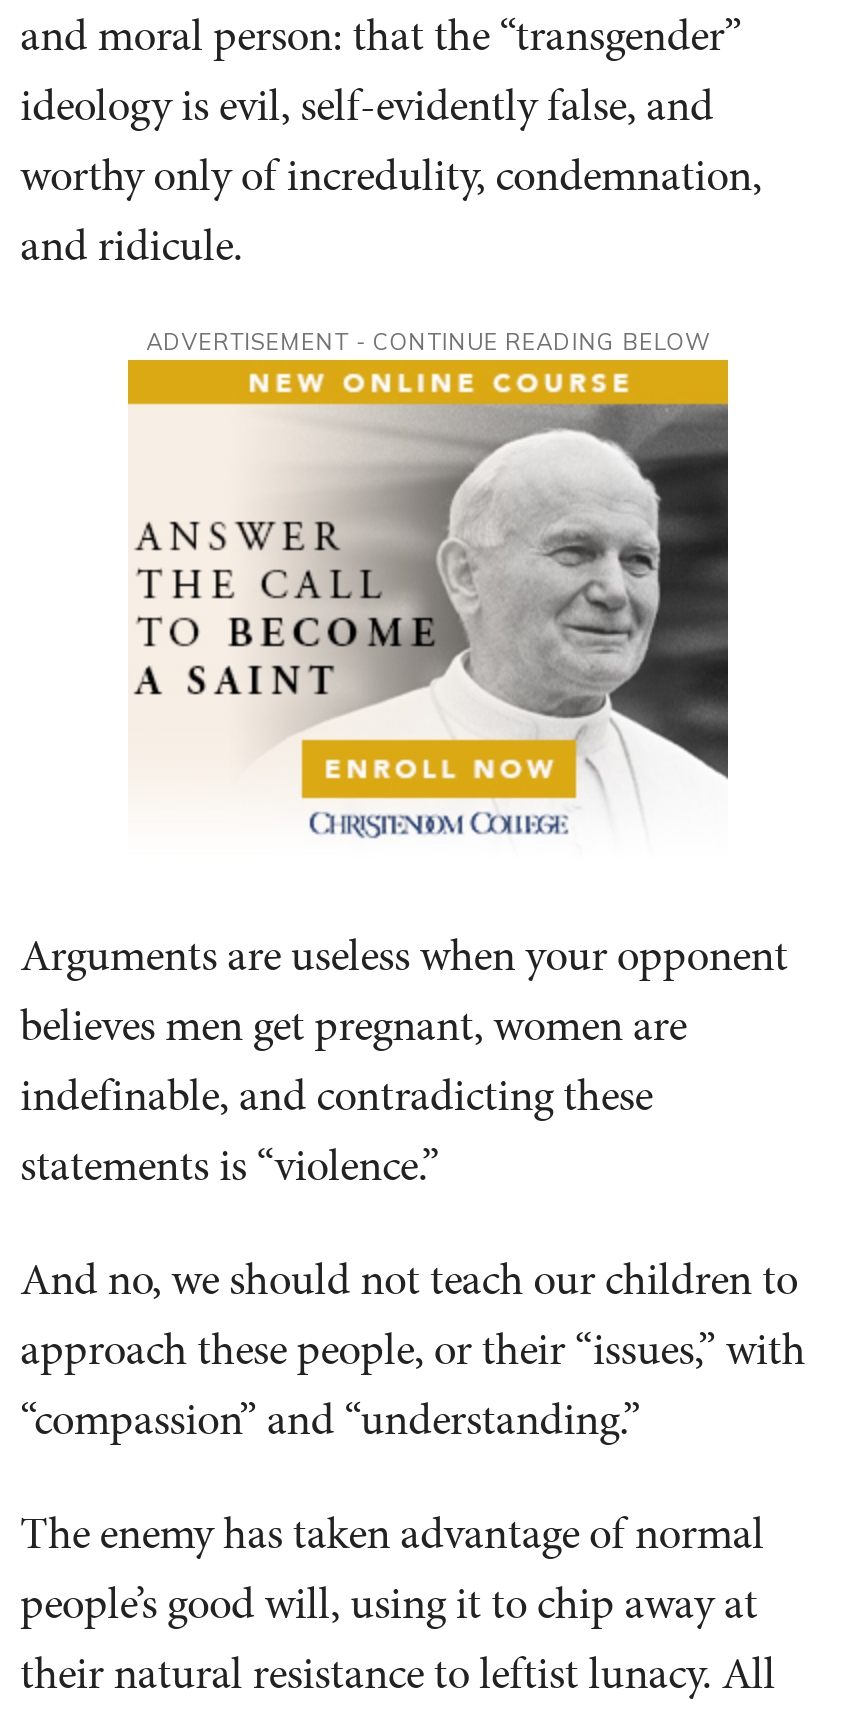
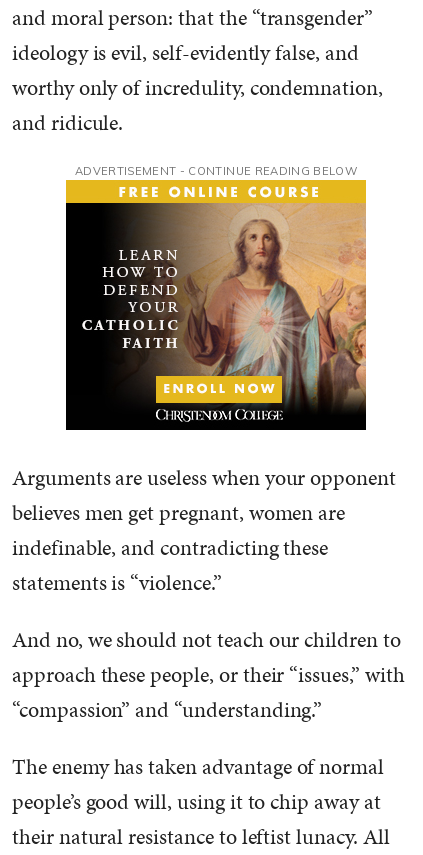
- [image]
+ [image]
